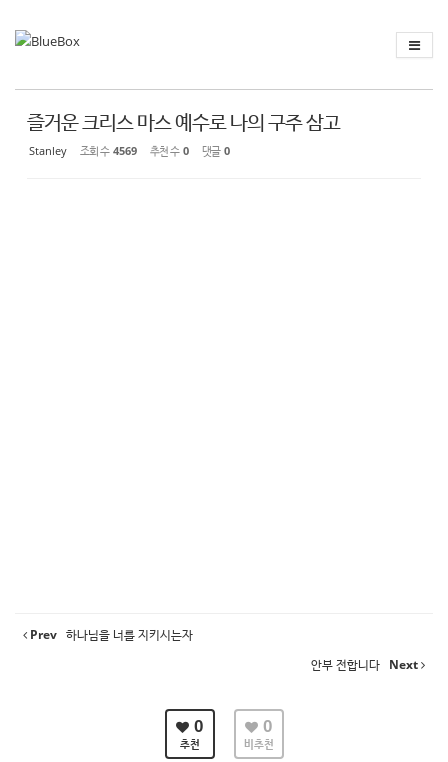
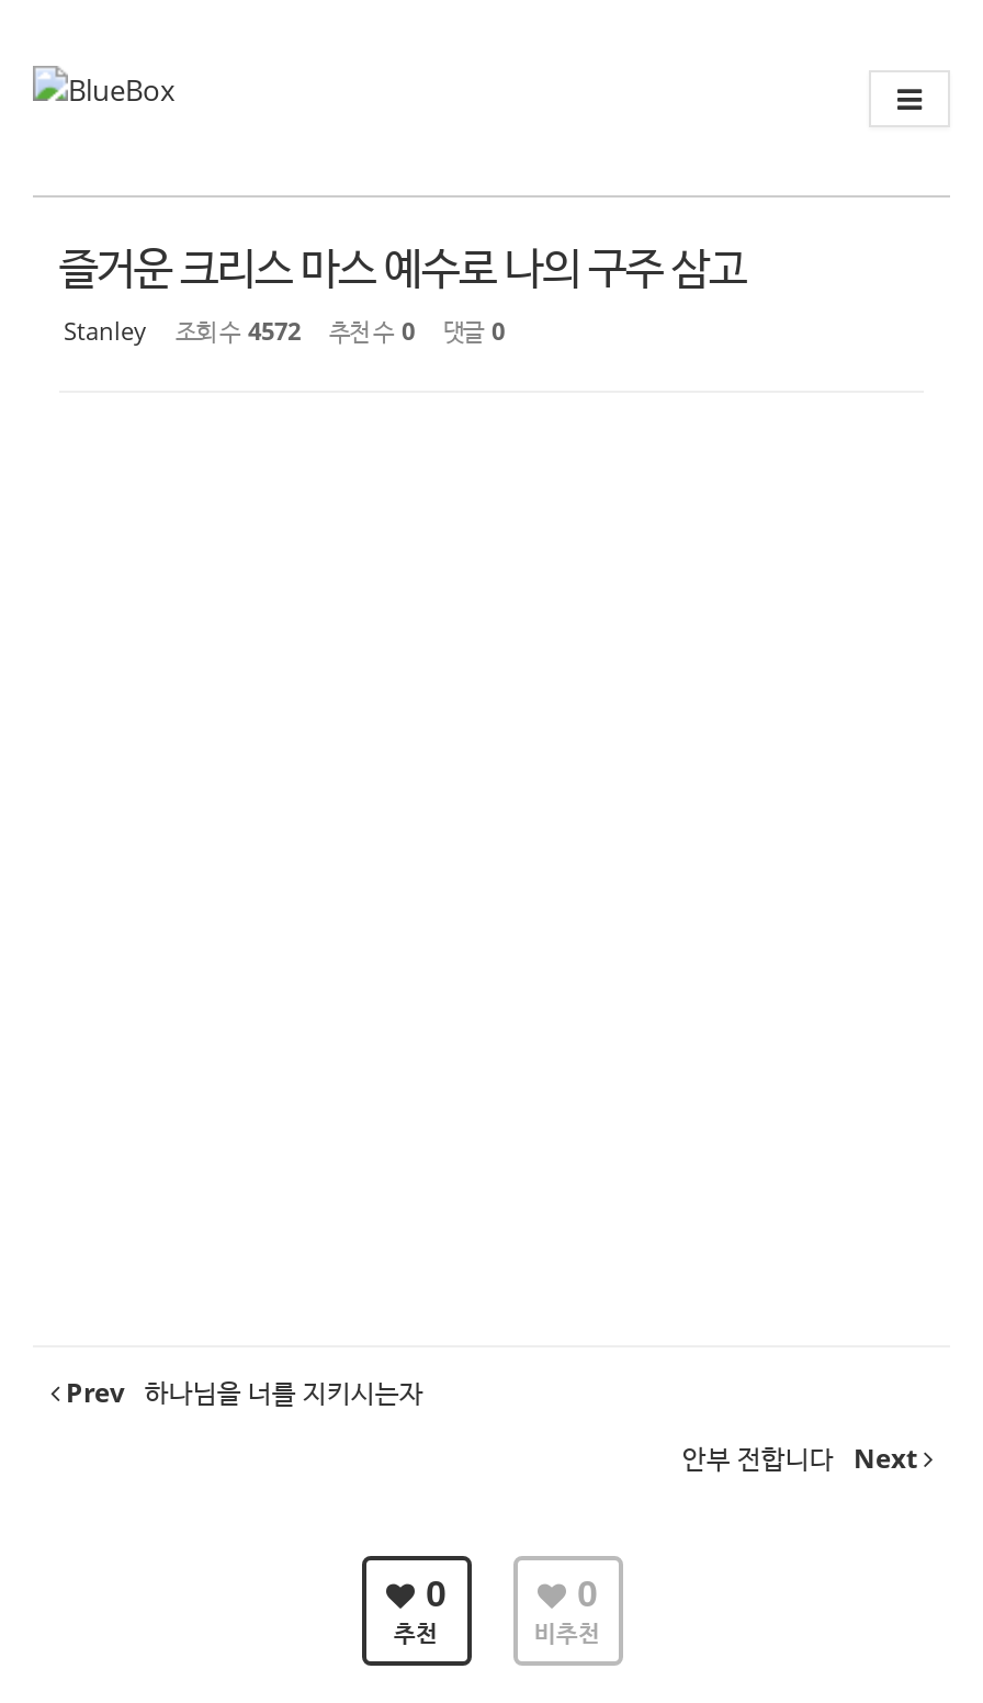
- Stanley 조회 수 4569 추천 수 0 댓글 0
+ Stanley 조회 수 4572 추천 수 0 댓글 0
